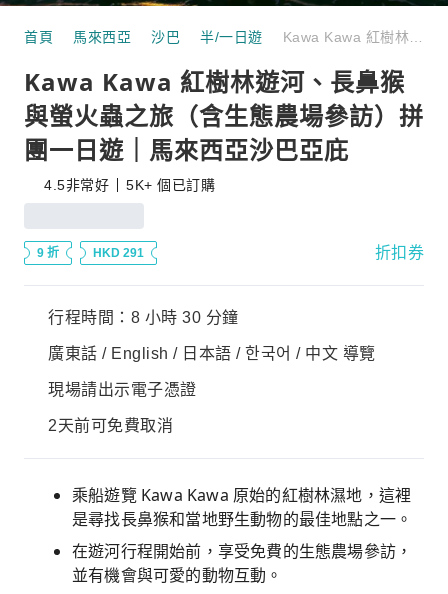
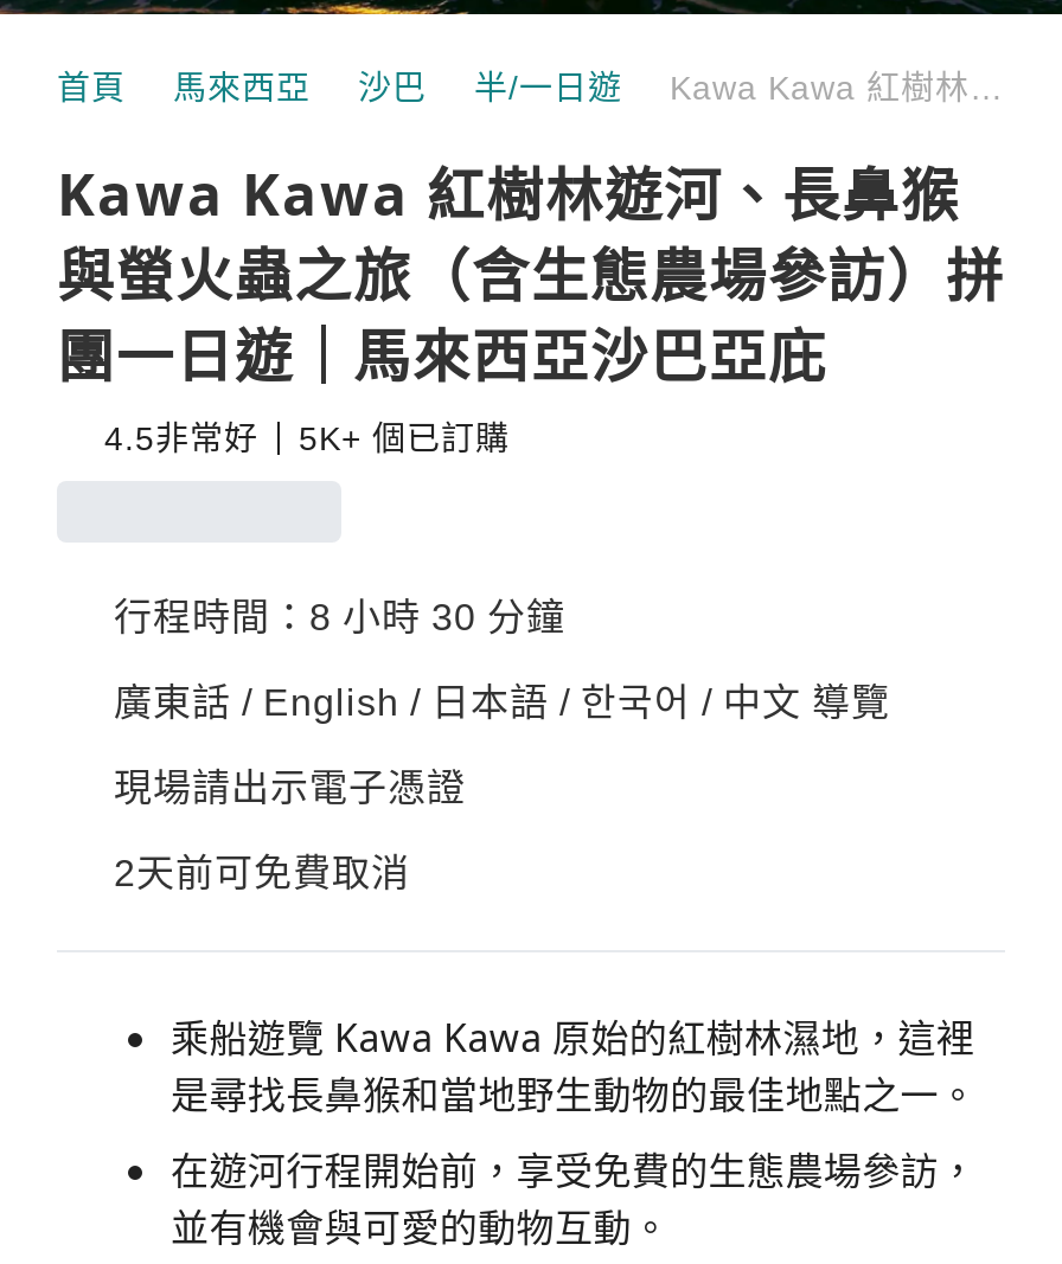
- 9 折
- HKD 291
- 折扣券
